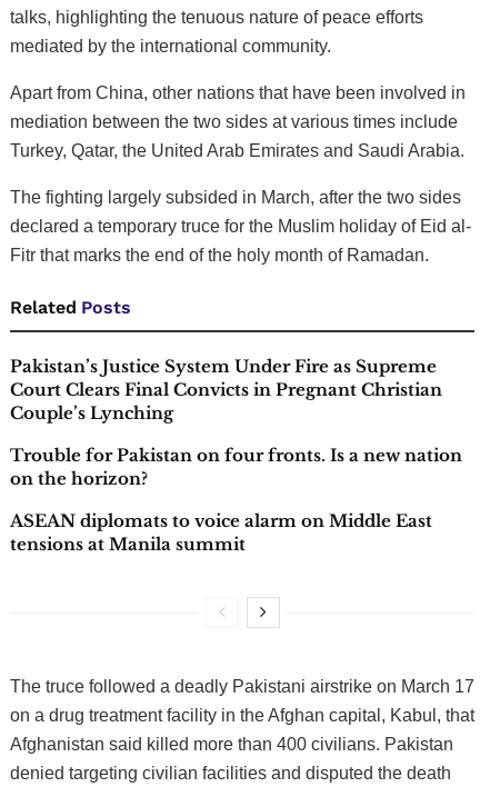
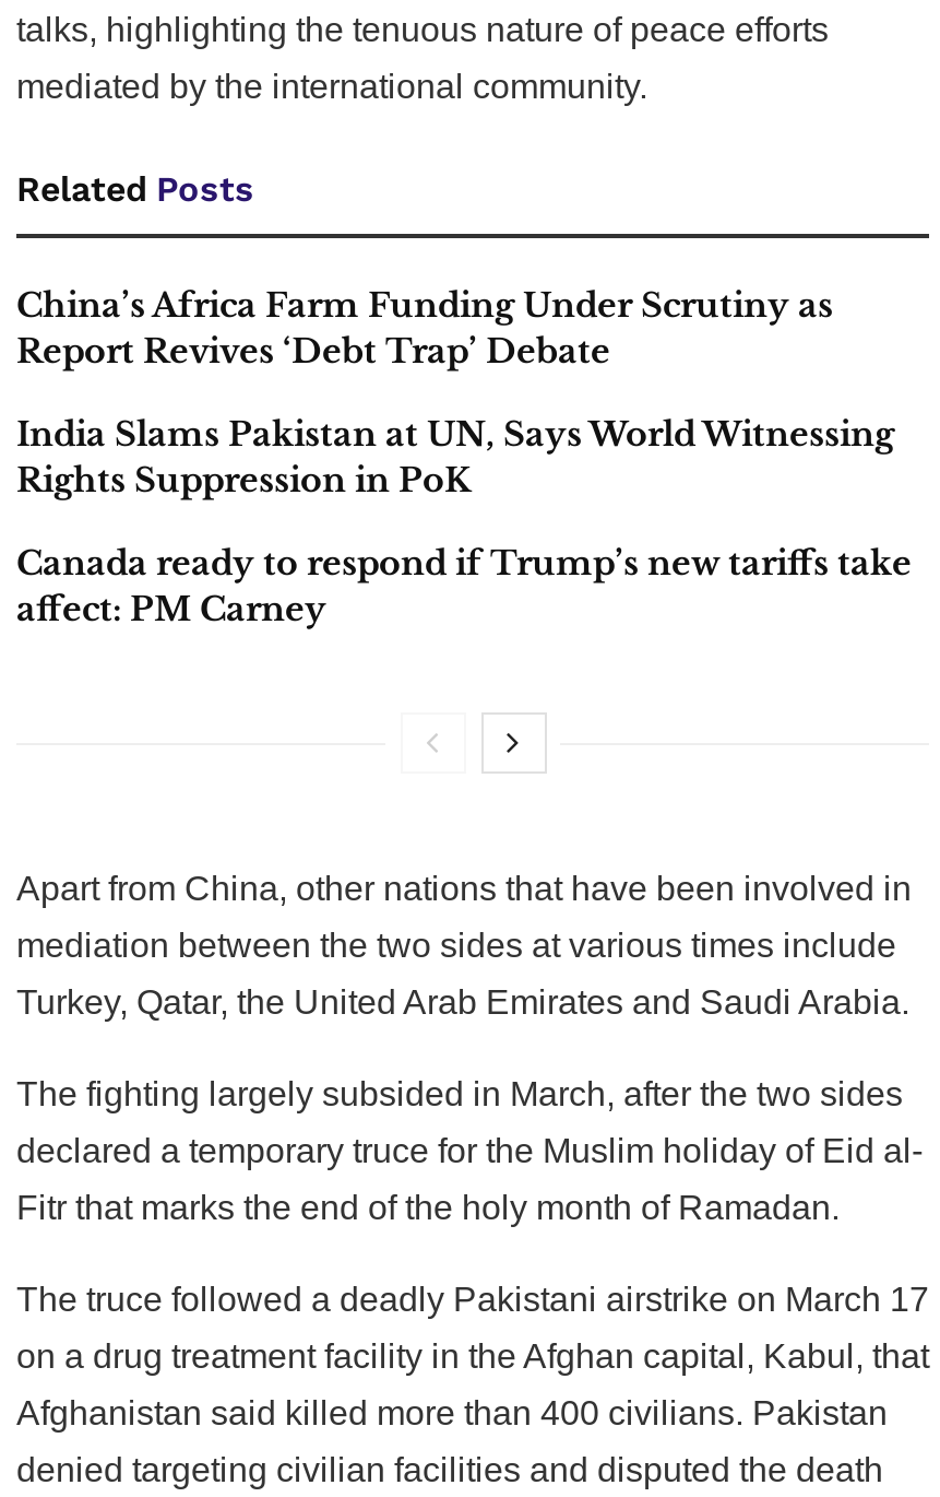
+ China’s Africa Farm Funding Under Scrutiny as
+ Report Revives ‘Debt Trap’ Debate
+ India Slams Pakistan at UN, Says World Witnessing
+ Rights Suppression in PoK
+ Canada ready to respond if Trump’s new tariffs take
+ affect: PM Carney

moved down: Apart from China, other nations that have been involved in | mediation between the two sides at various times include | Turkey, Qatar, the United Arab Emirates and Saudi Arabia. | The fighting largely subsided in March, after the two sides | declared a temporary truce for the Muslim holiday of Eid al- | Fitr that marks the end of the holy month of Ramadan.

moved up: Related Posts

- Pakistan’s Justice System Under Fire as Supreme
- Court Clears Final Convicts in Pregnant Christian
- Couple’s Lynching
- Trouble for Pakistan on four fronts. Is a new nation
- on the horizon?
- ASEAN diplomats to voice alarm on Middle East
- tensions at Manila summit
